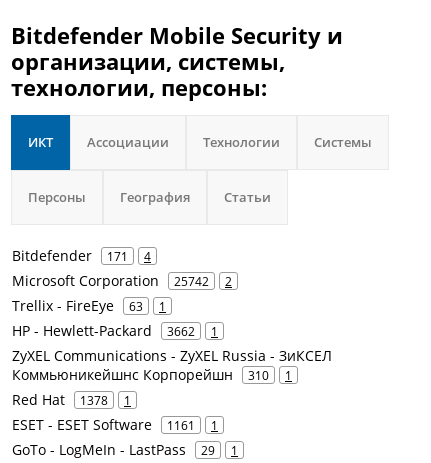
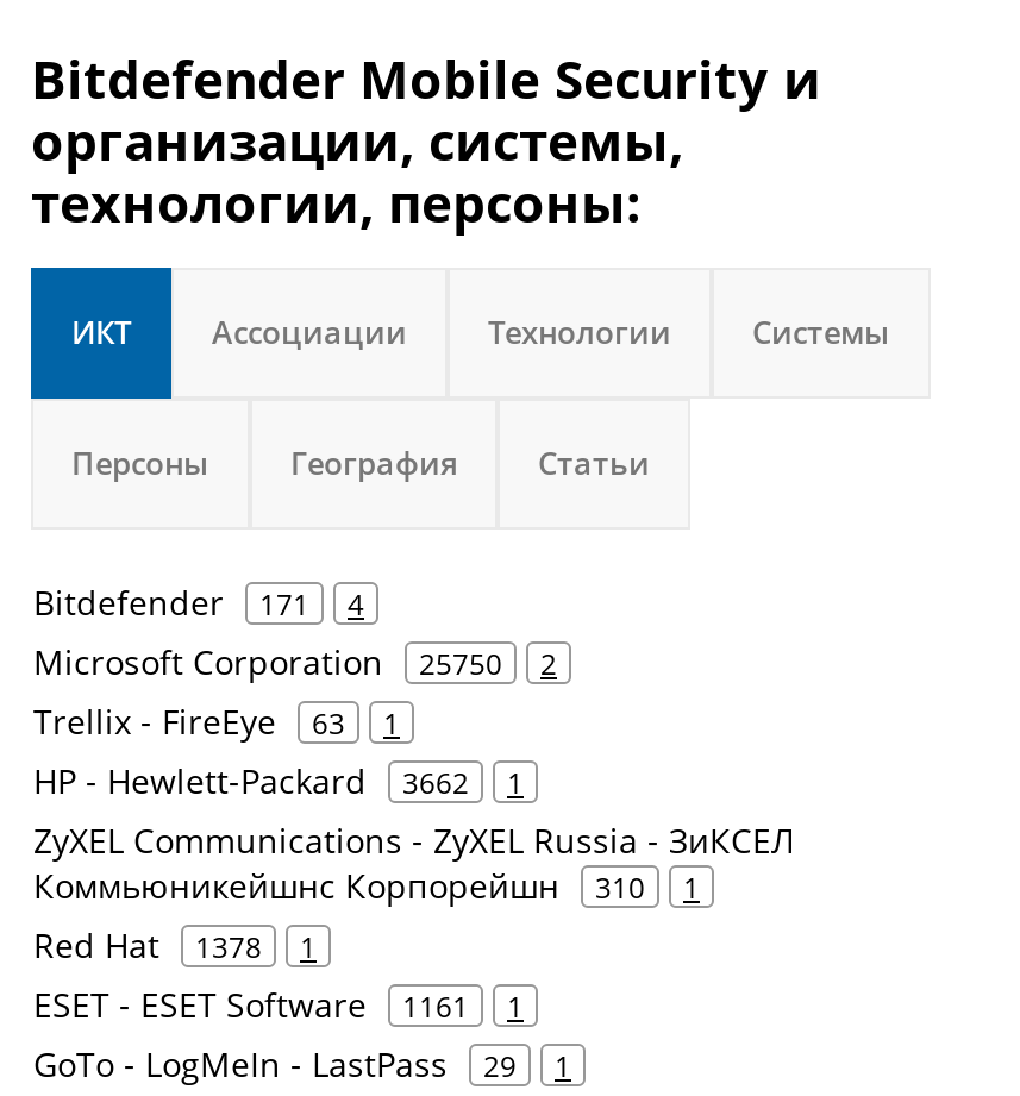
- Microsoft Corporation 25742 2
+ Microsoft Corporation 25750 2
